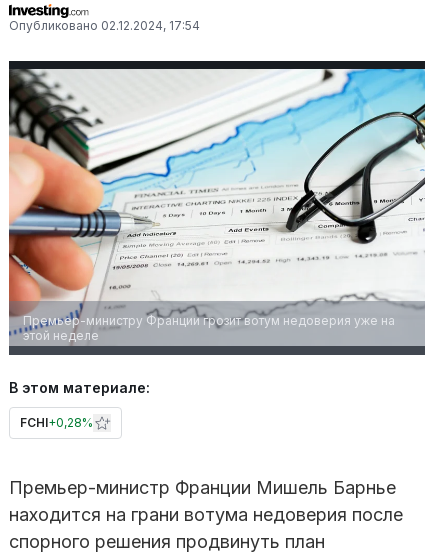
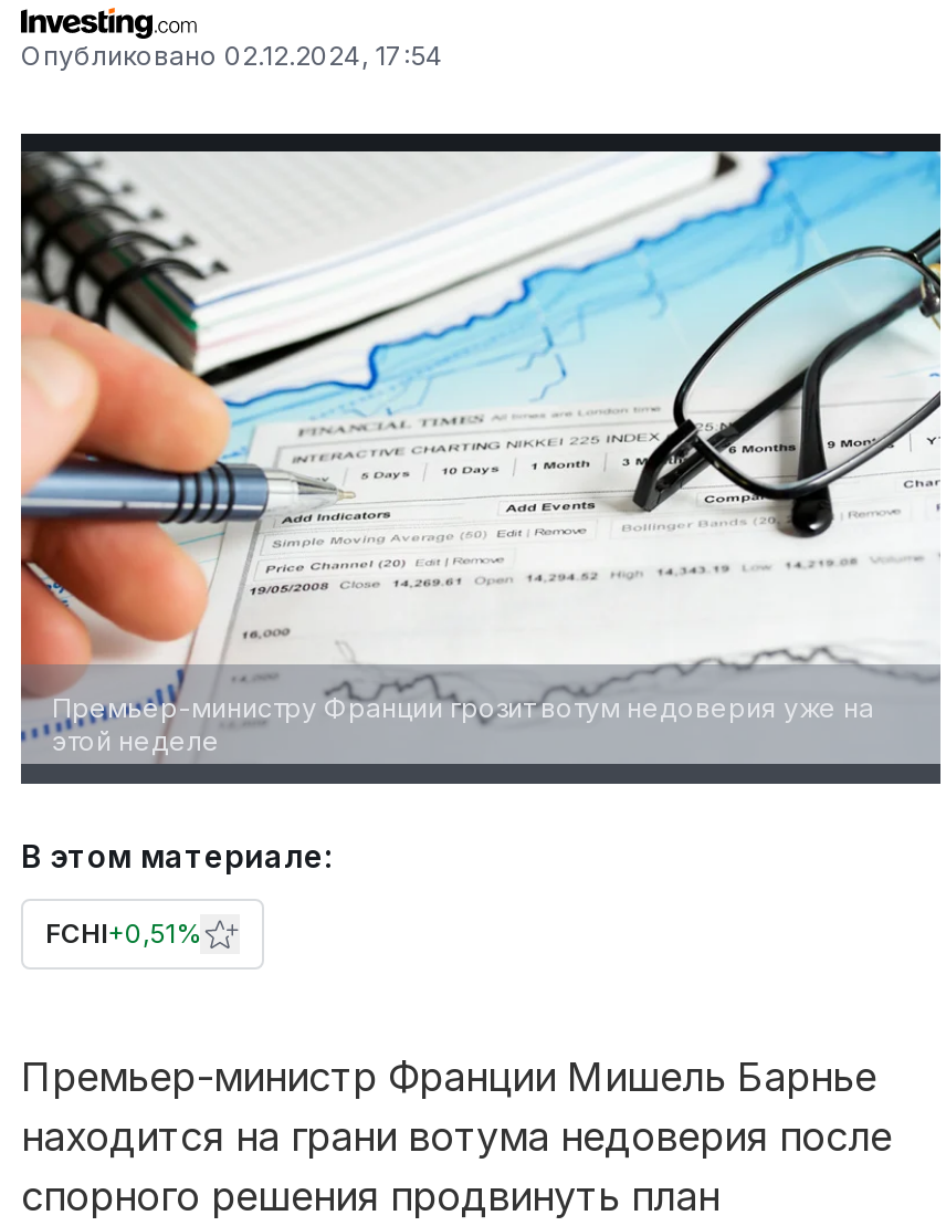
- FCHI+0,28%
+ FCHI+0,51%
